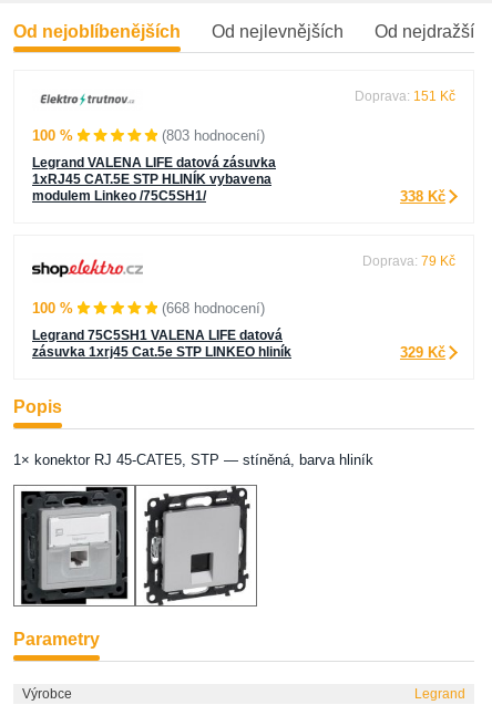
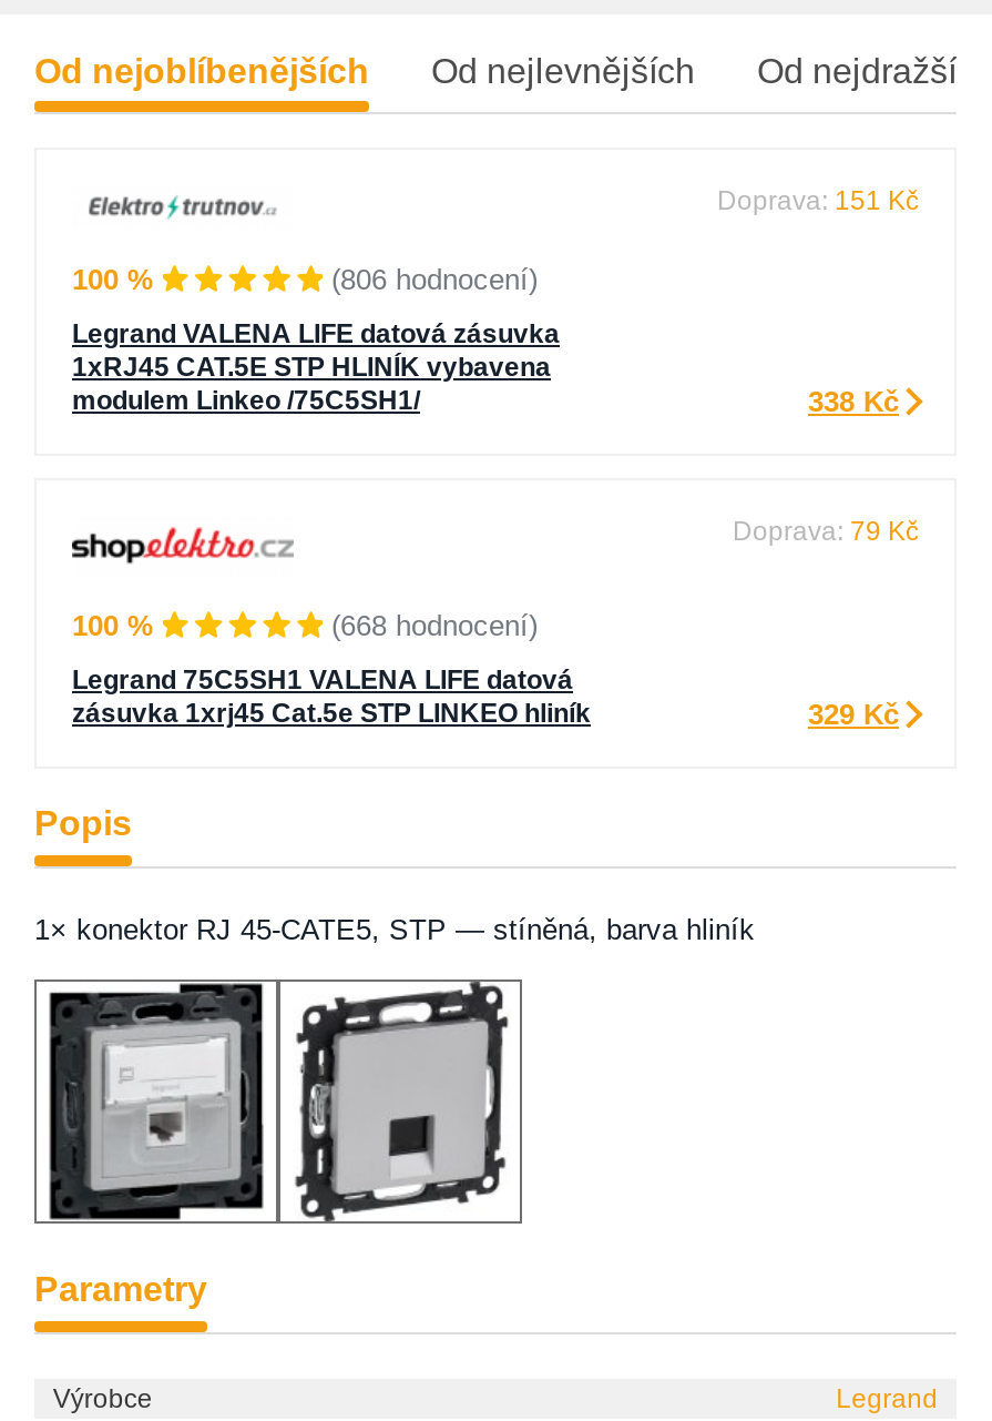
- (803 hodnocení)
+ (806 hodnocení)
